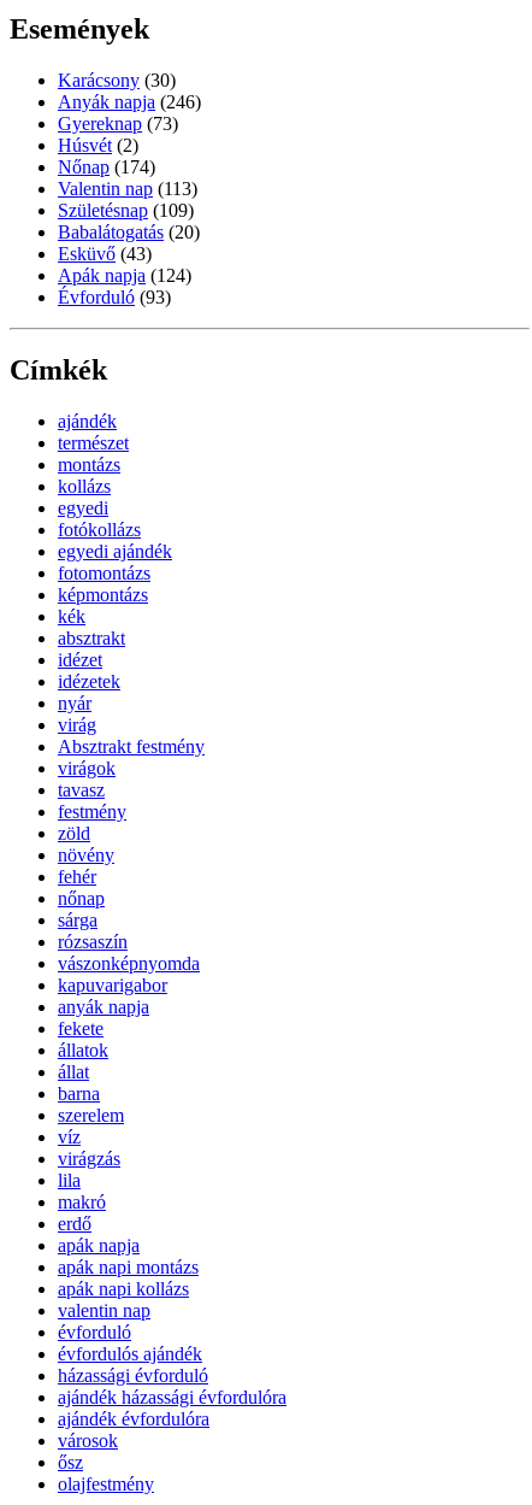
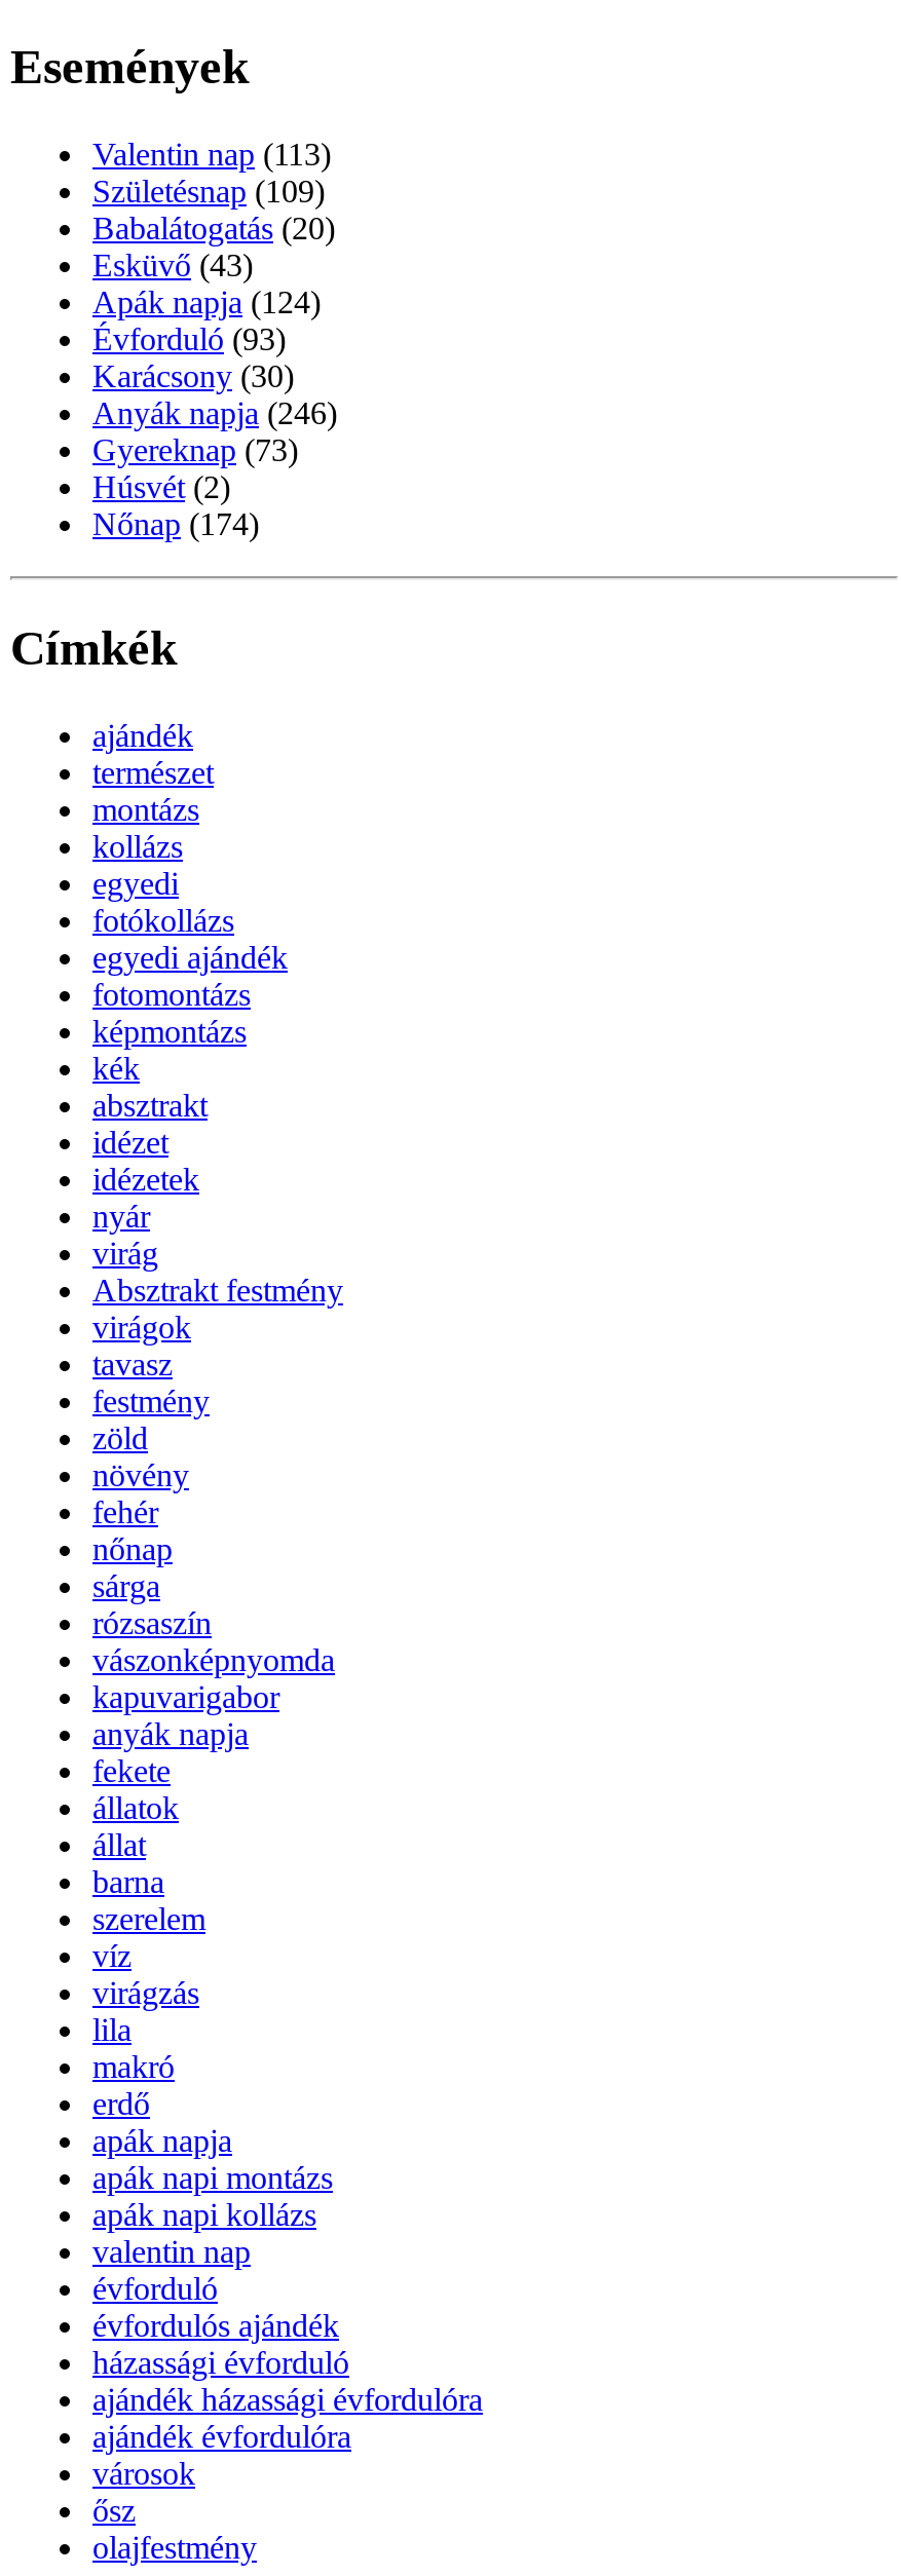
moved down: Karácsony (30) | Anyák napja (246) | Gyereknap (73) | Húsvét (2) | Nőnap (174)

moved up: Valentin nap (113) | Születésnap (109) | Babalátogatás (20) | Esküvő (43) | Apák napja (124) | Évforduló (93)
